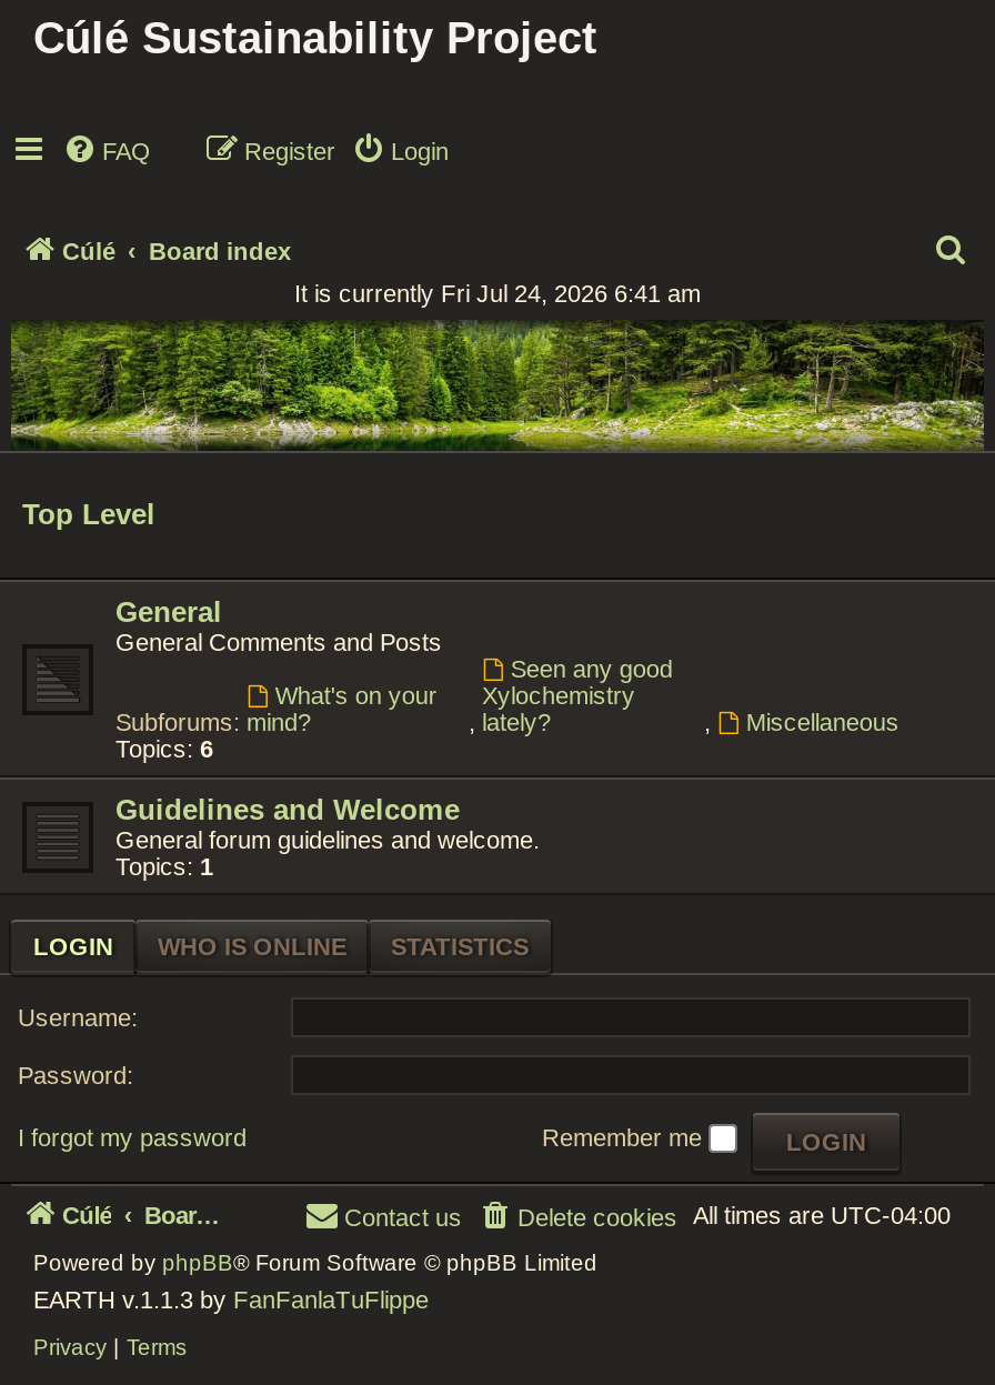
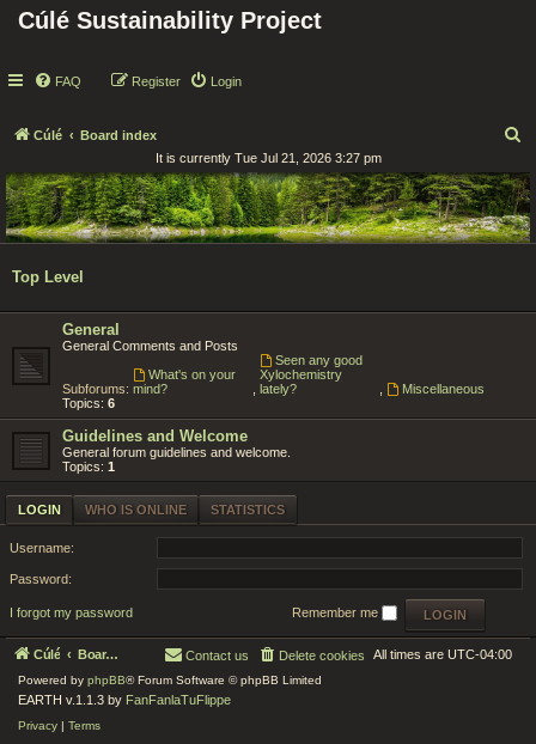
- It is currently Fri Jul 24, 2026 6:41 am
+ It is currently Tue Jul 21, 2026 3:27 pm
